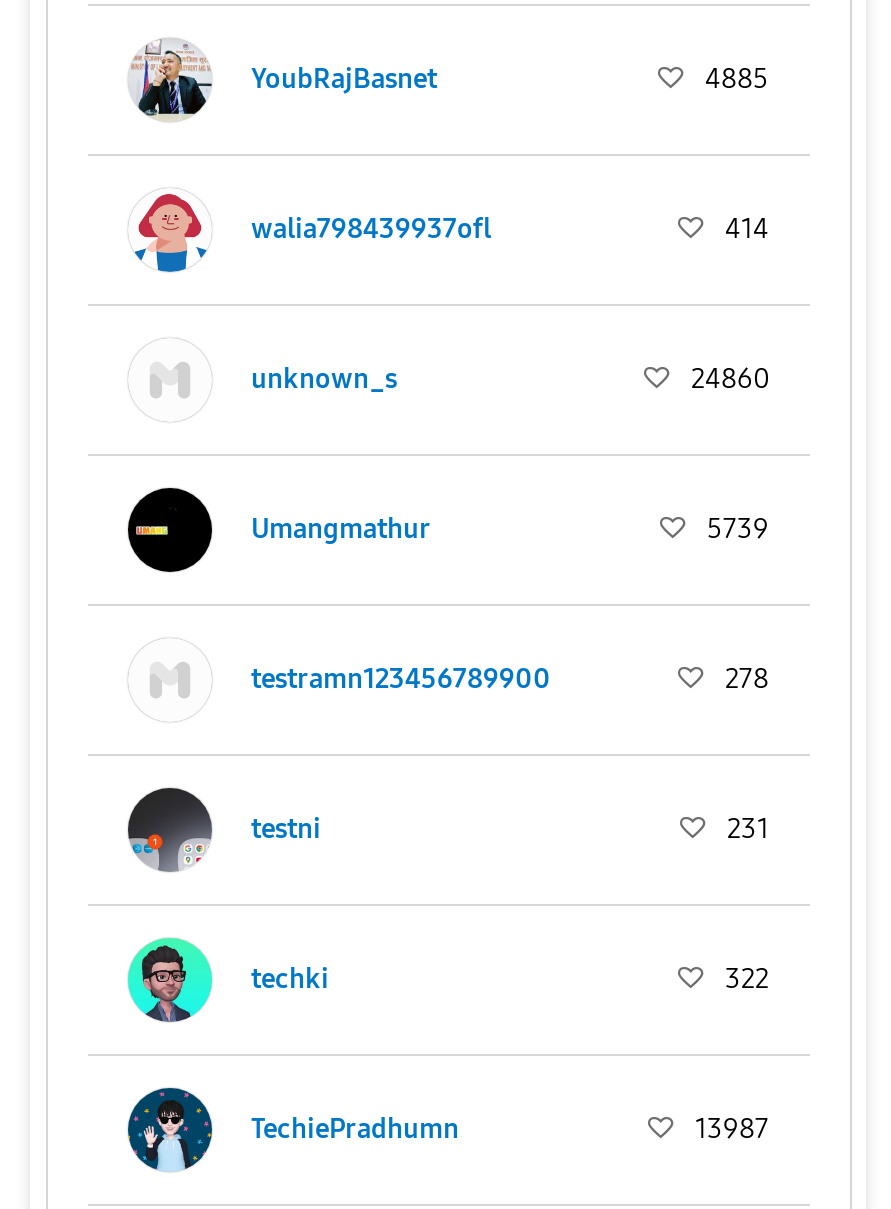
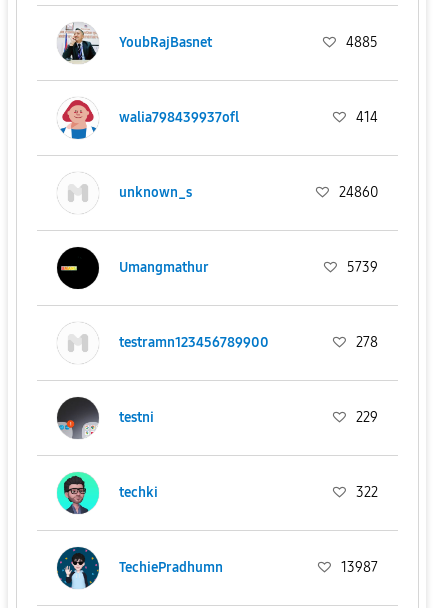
- 231
+ 229
